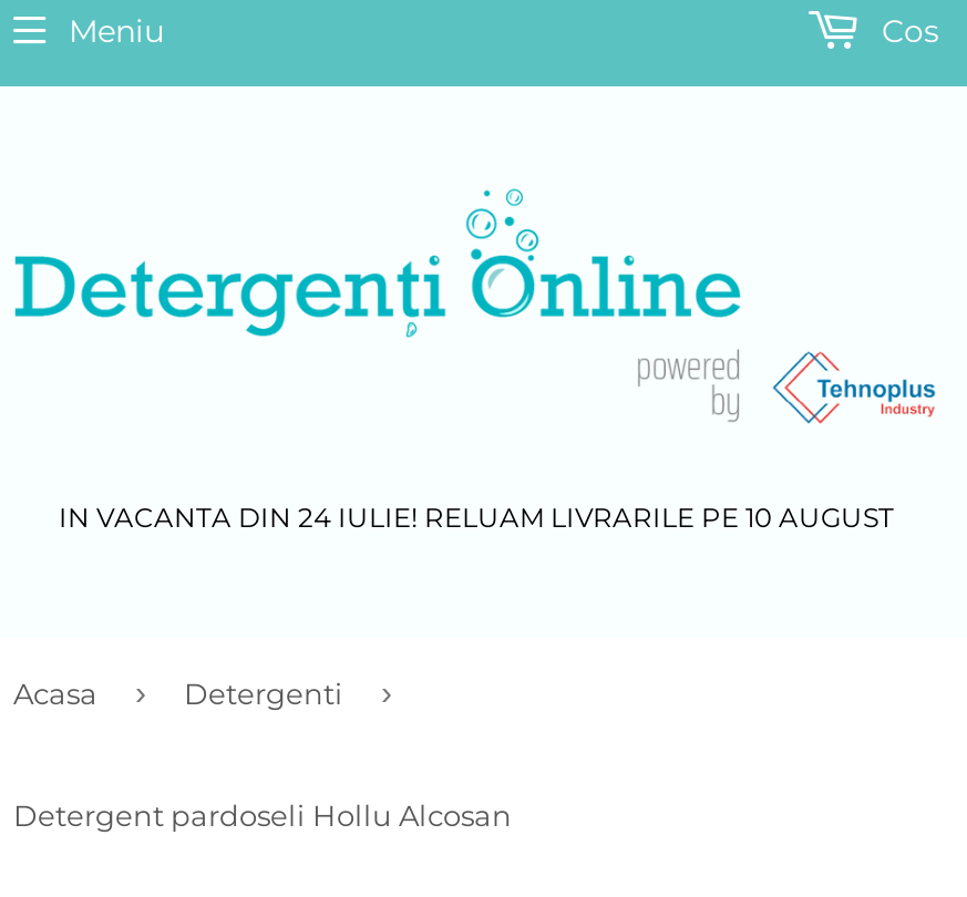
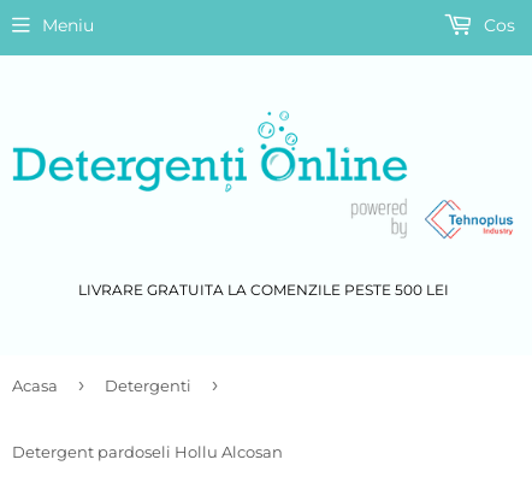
- IN VACANTA DIN 24 IULIE! RELUAM LIVRARILE PE 10 AUGUST
+ LIVRARE GRATUITA LA COMENZILE PESTE 500 LEI
